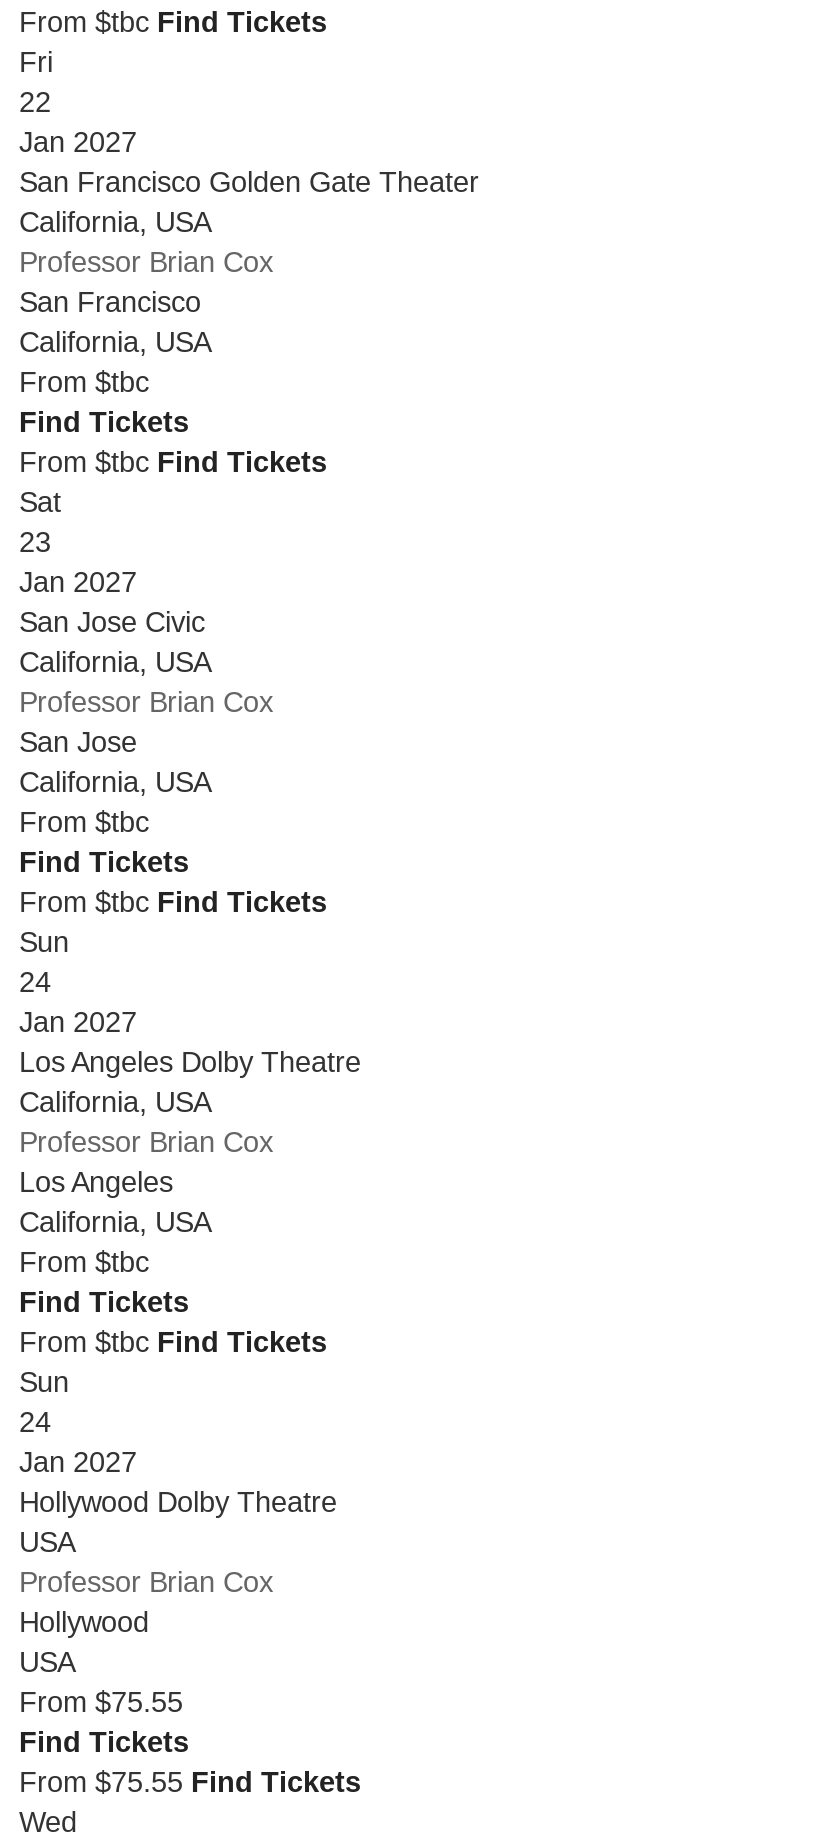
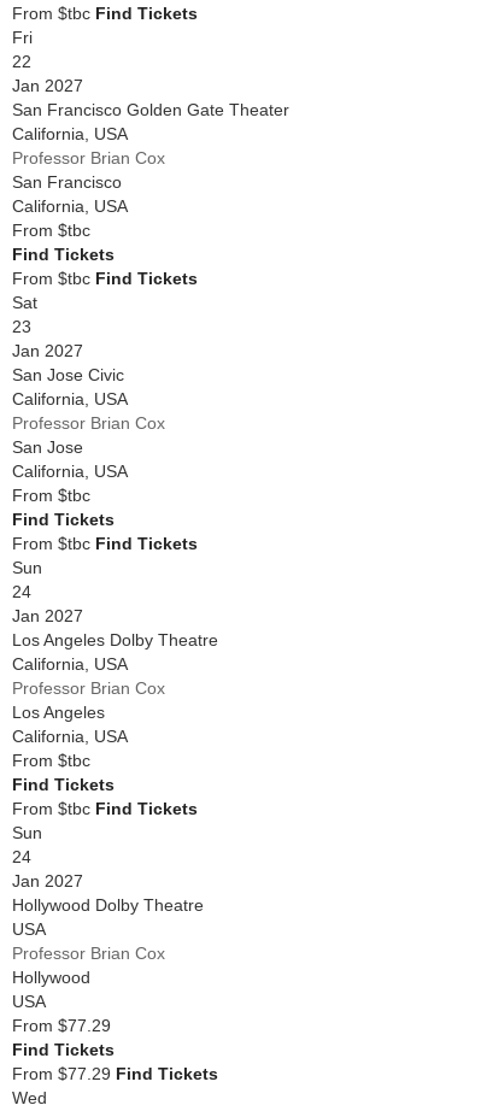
- From $75.55
+ From $77.29

- From $75.55 Find Tickets
+ From $77.29 Find Tickets
